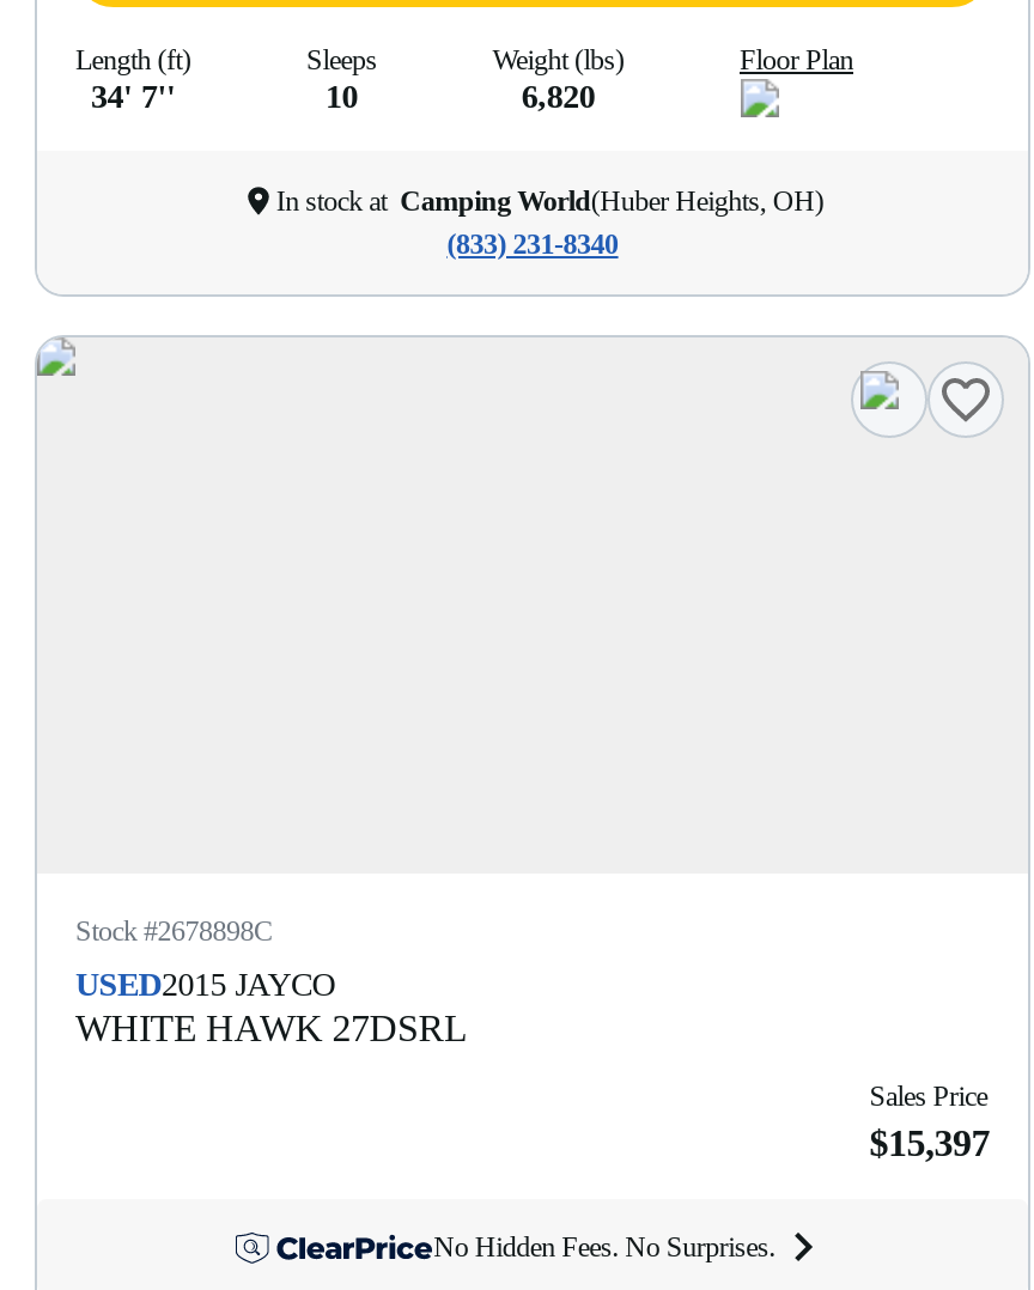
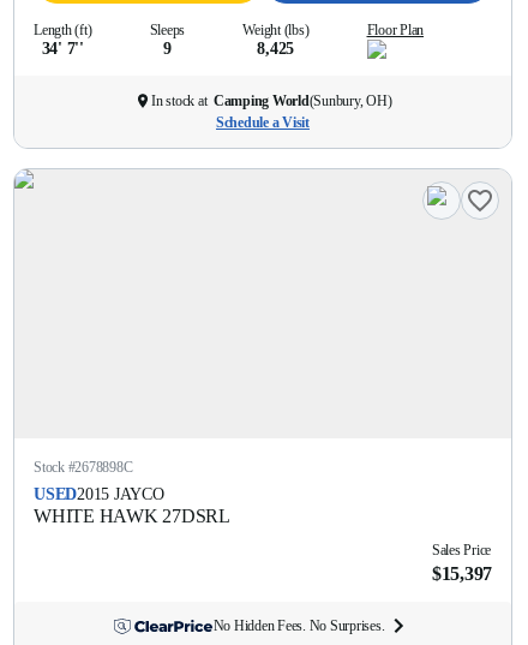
- 10
+ 9

- 6,820
+ 8,425

- In stock at Camping World(Huber Heights, OH)
- (833) 231-8340
+ In stock at Camping World(Sunbury, OH)
+ Schedule a Visit
